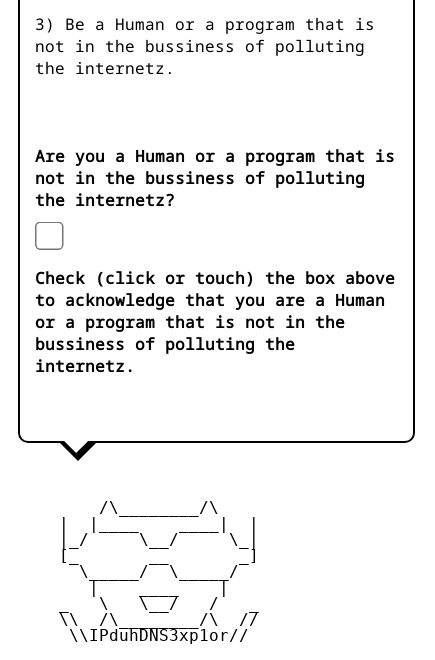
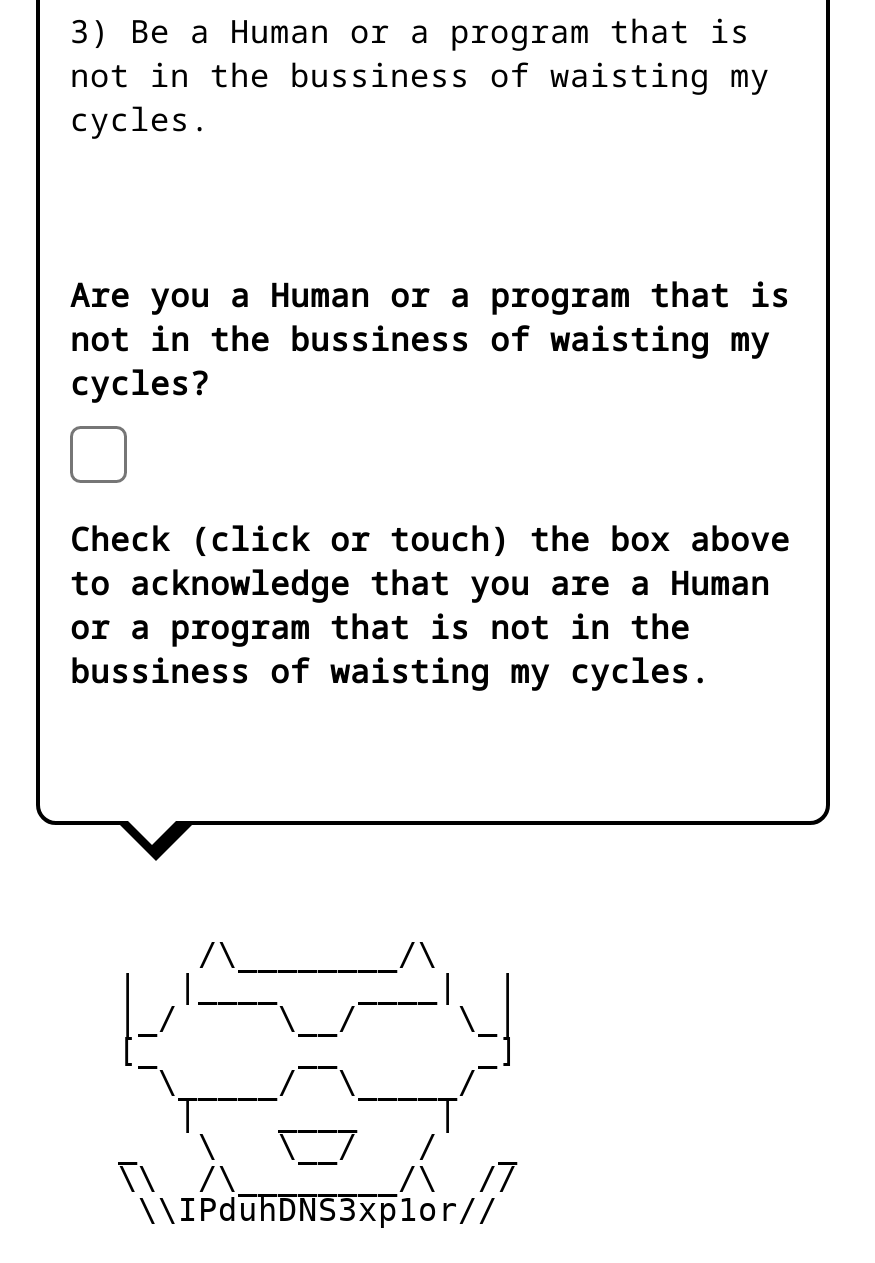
- not in the bussiness of polluting
- the internetz.
+ not in the bussiness of waisting my
+ cycles.

- not in the bussiness of polluting
- the internetz?
+ not in the bussiness of waisting my
+ cycles?

- bussiness of polluting the
- internetz.
+ bussiness of waisting my cycles.
